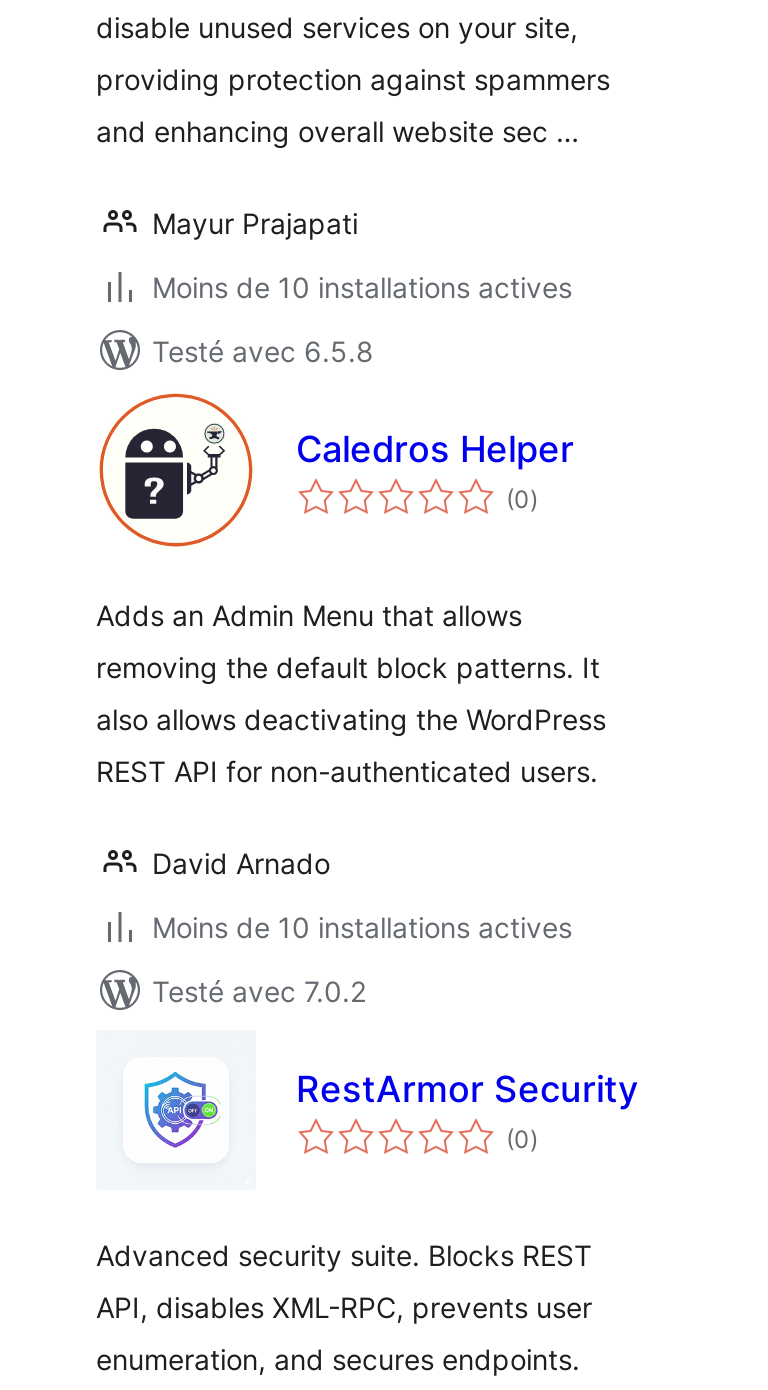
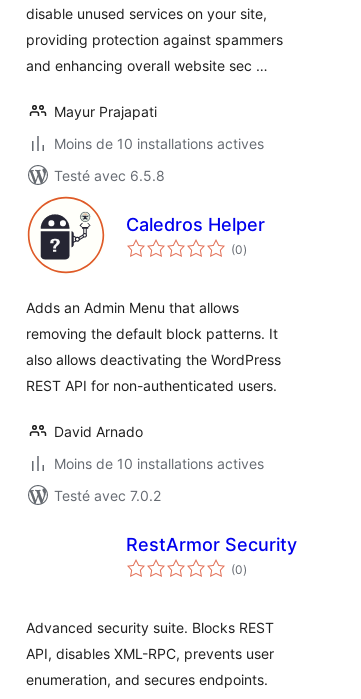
- [image]
